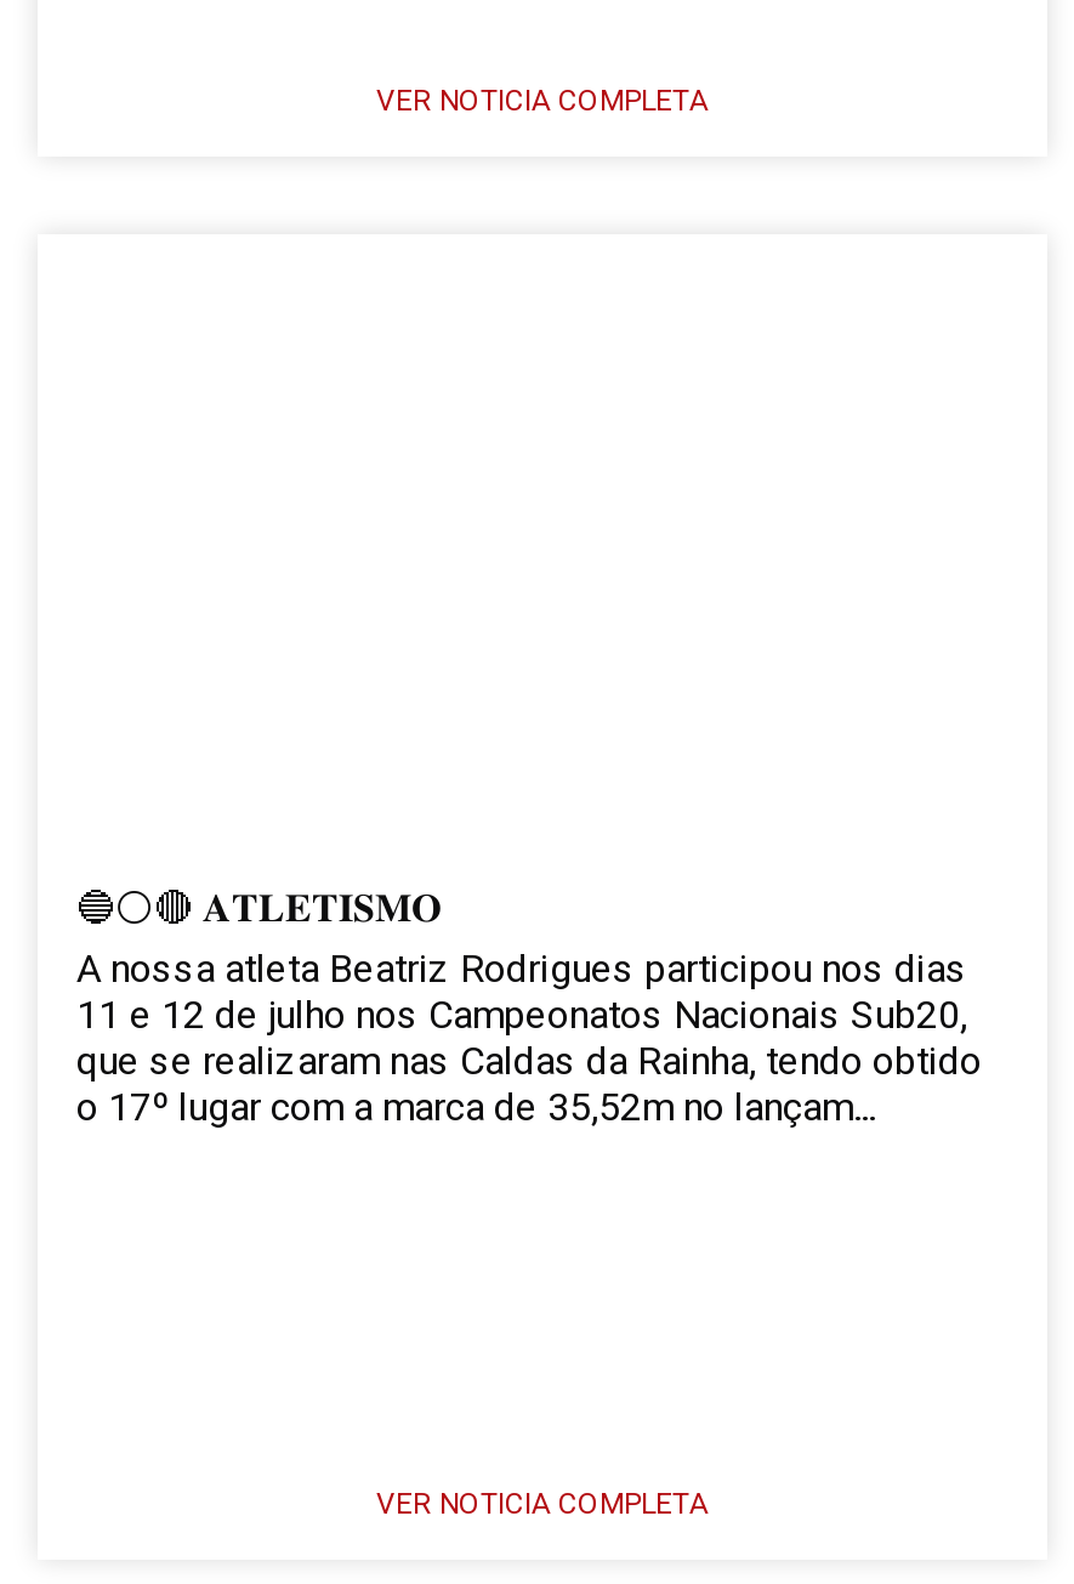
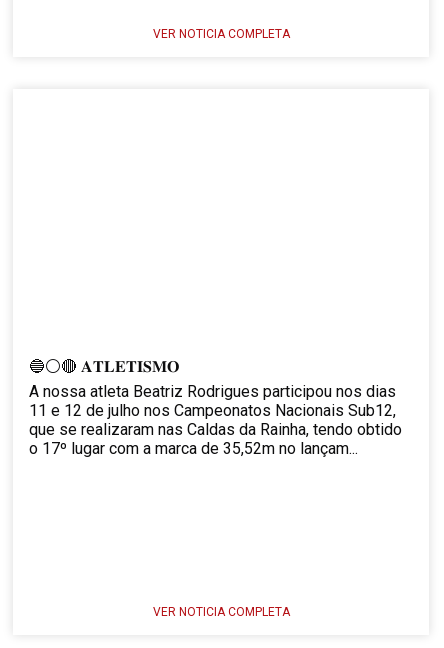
- 11 e 12 de julho nos Campeonatos Nacionais Sub20,
+ 11 e 12 de julho nos Campeonatos Nacionais Sub12,
